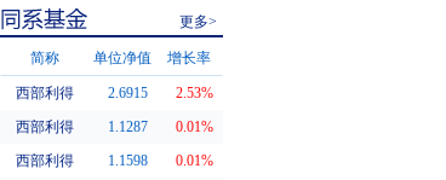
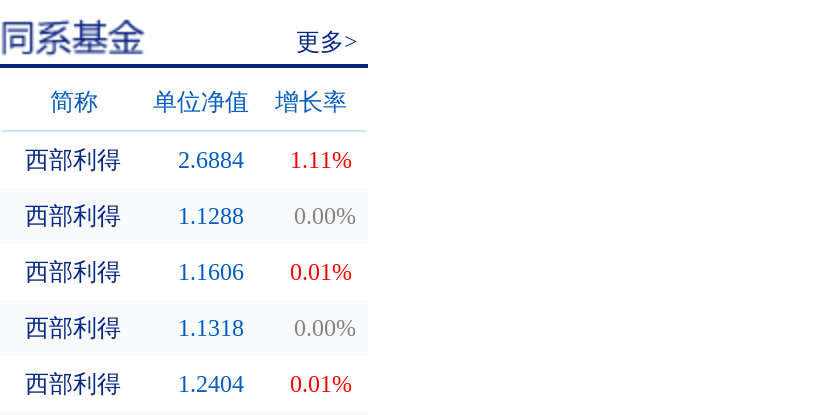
- 2.6915
+ 2.6884

- 2.53%
+ 1.11%

- 1.1287
+ 1.1288
+ 0.00%
+ 西部利得
+ 1.1606

- 1.1598
+ 1.1318
+ 0.00%
+ 西部利得
+ 1.2404
